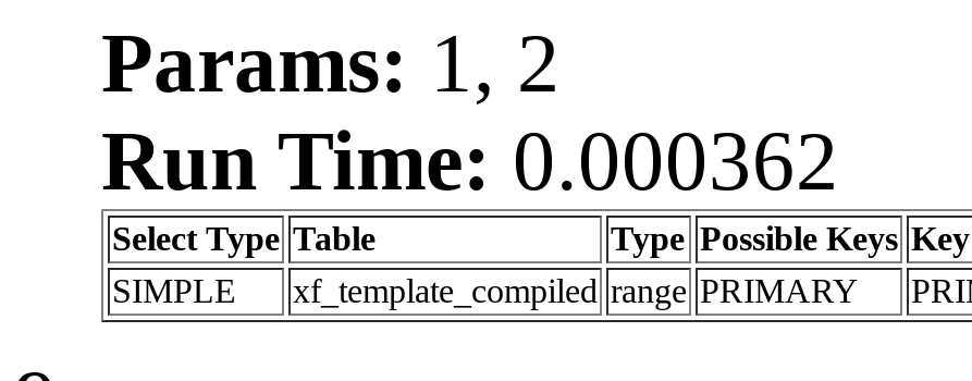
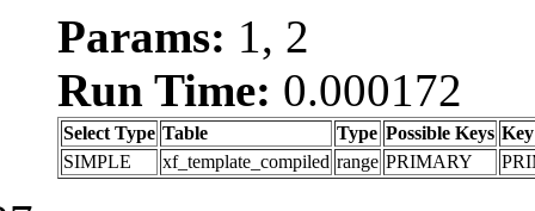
- Run Time: 0.000362
+ Run Time: 0.000172
